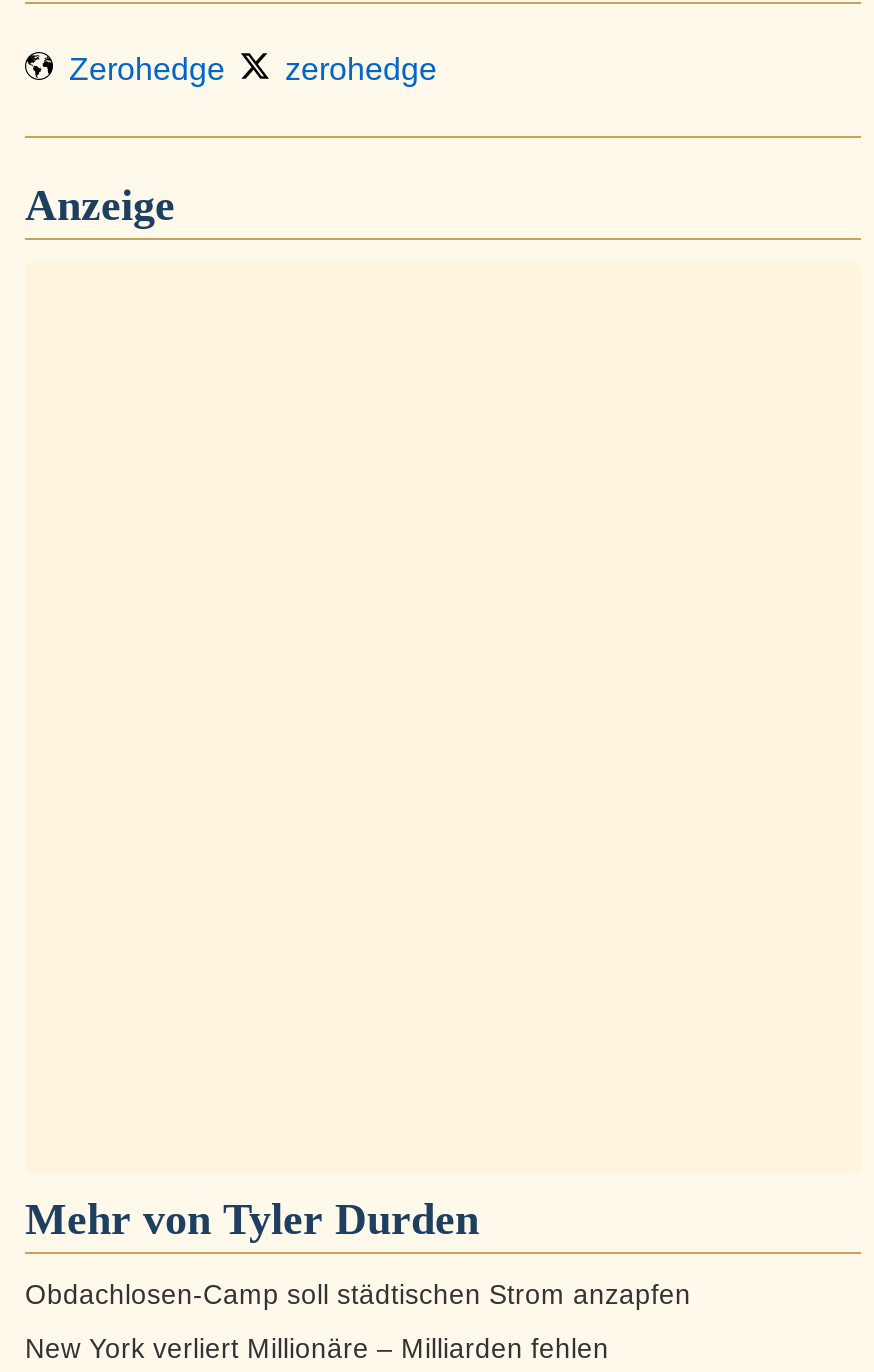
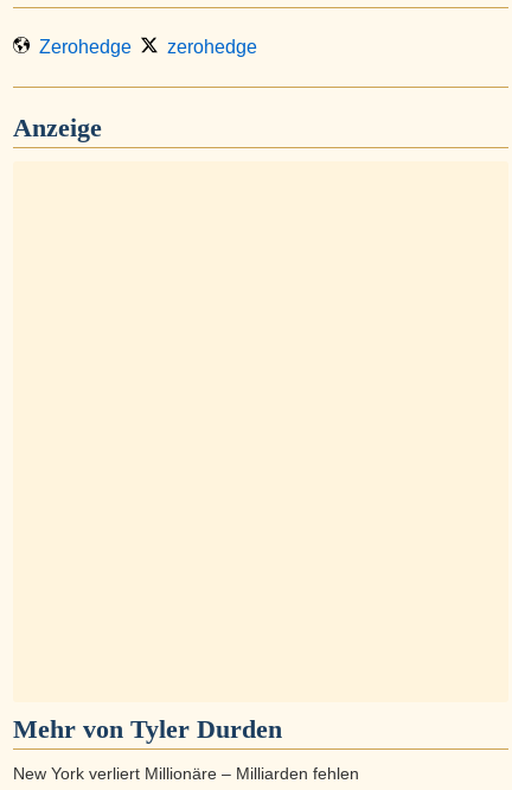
- Obdachlosen-Camp soll städtischen Strom anzapfen
